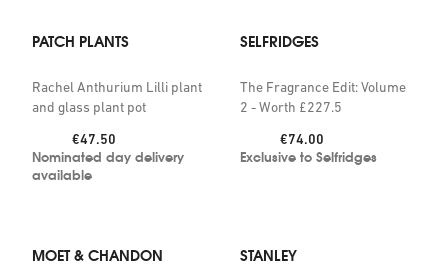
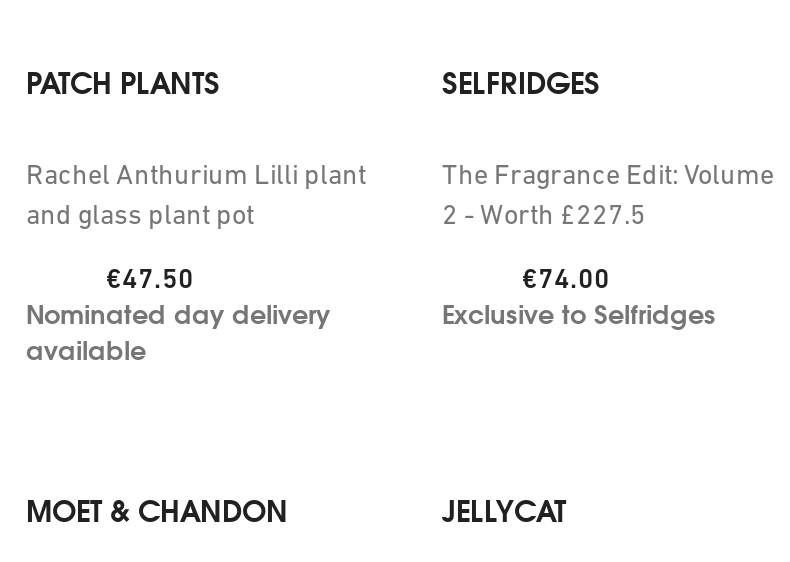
- STANLEY
+ JELLYCAT
